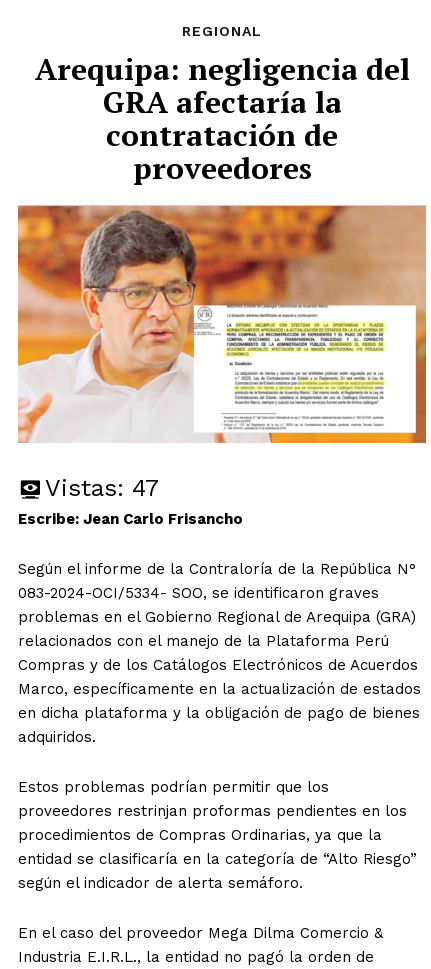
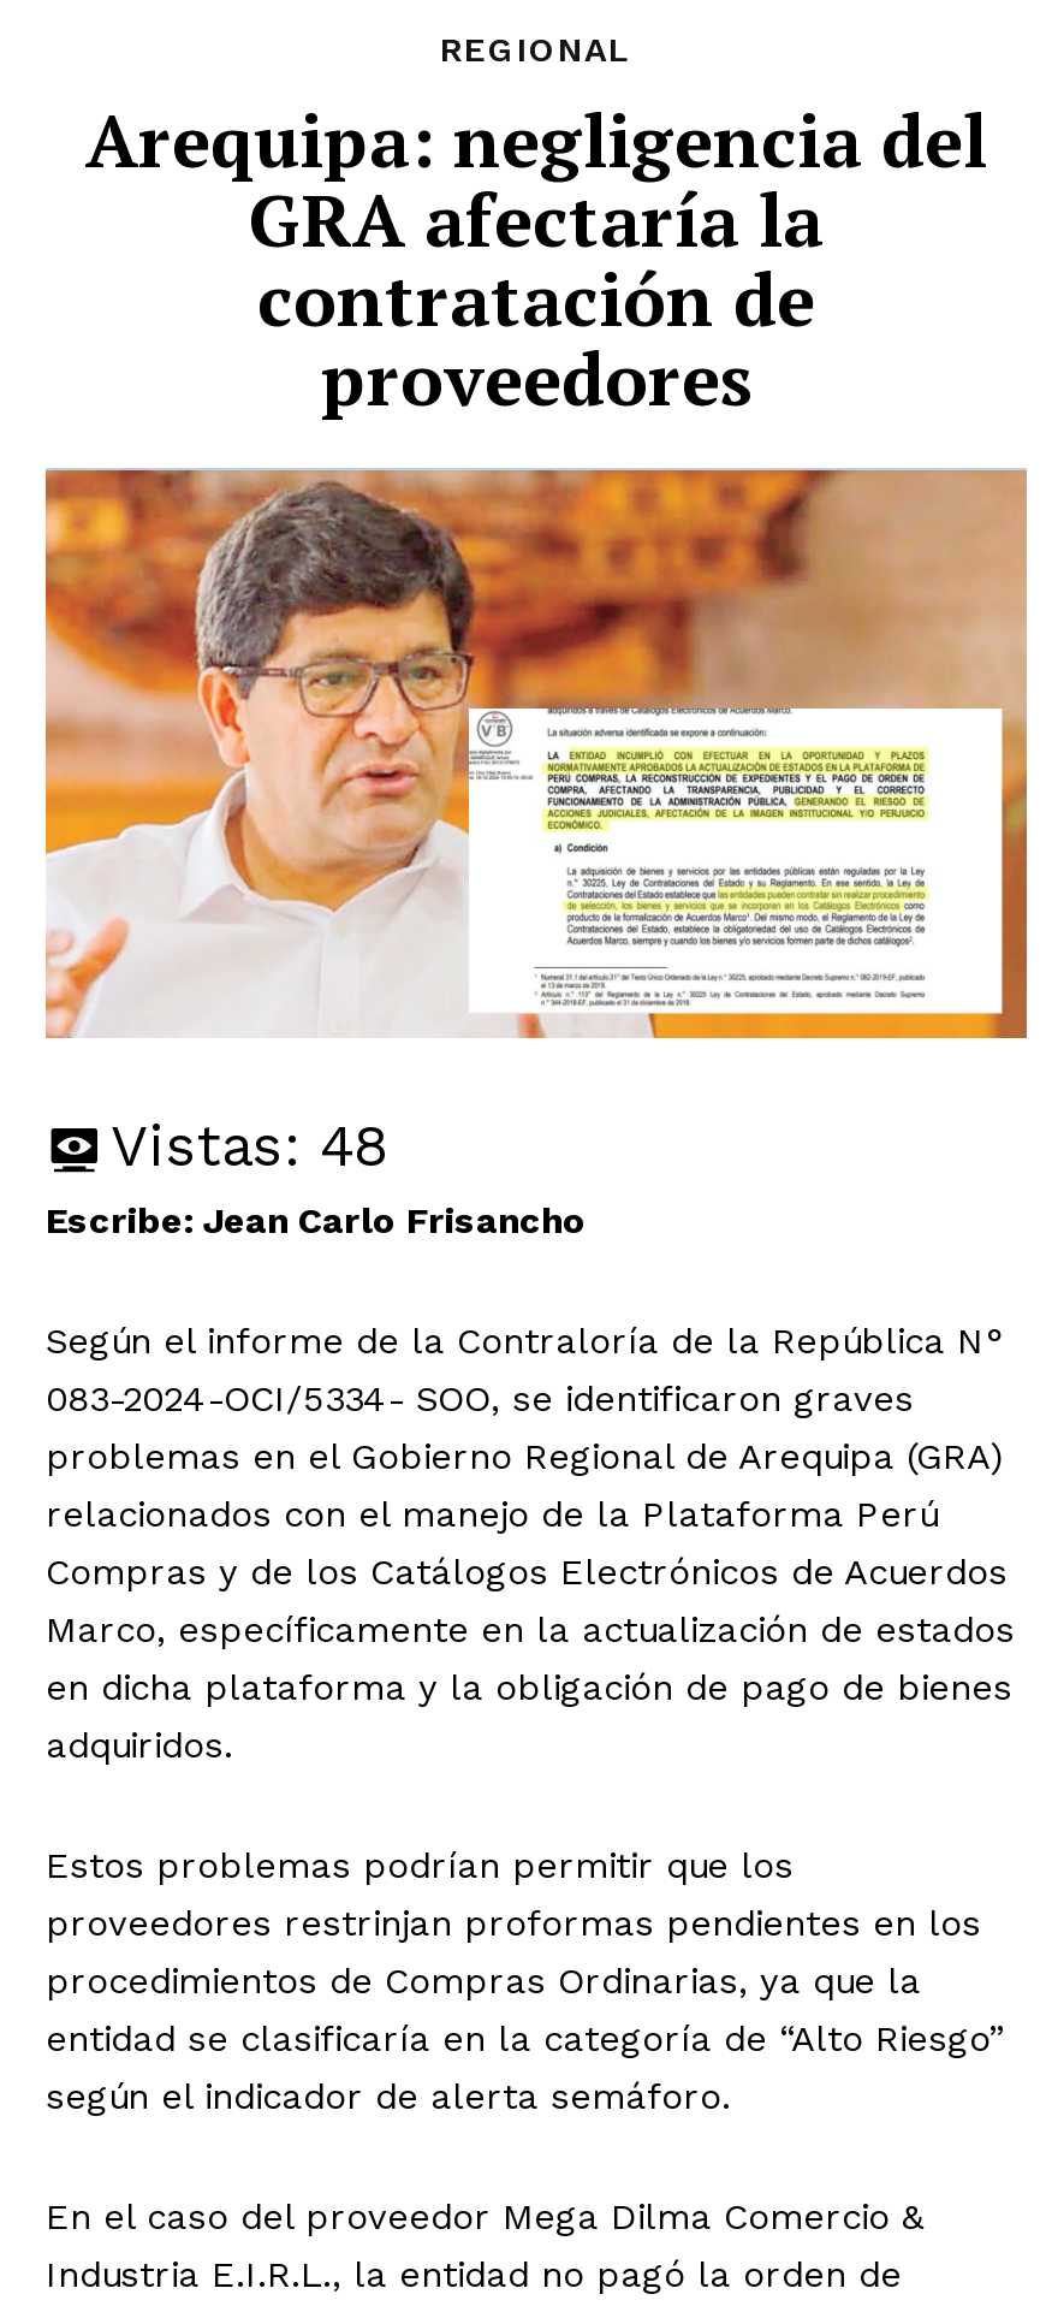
- Vistas: 47
+ Vistas: 48
